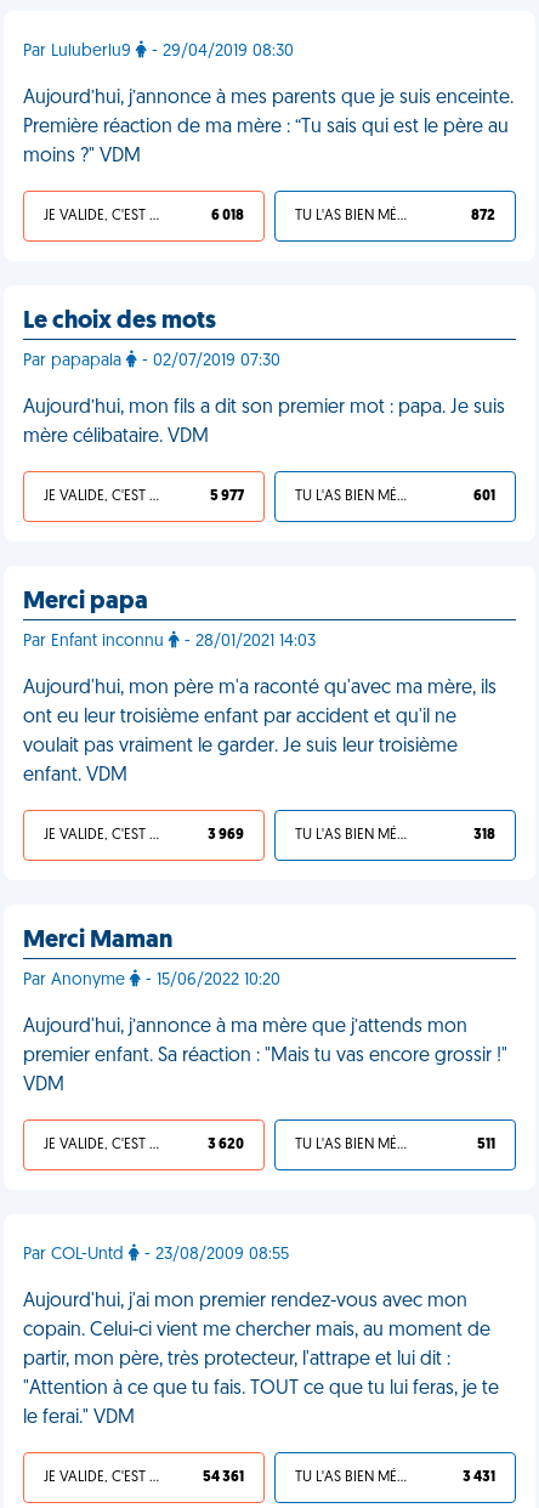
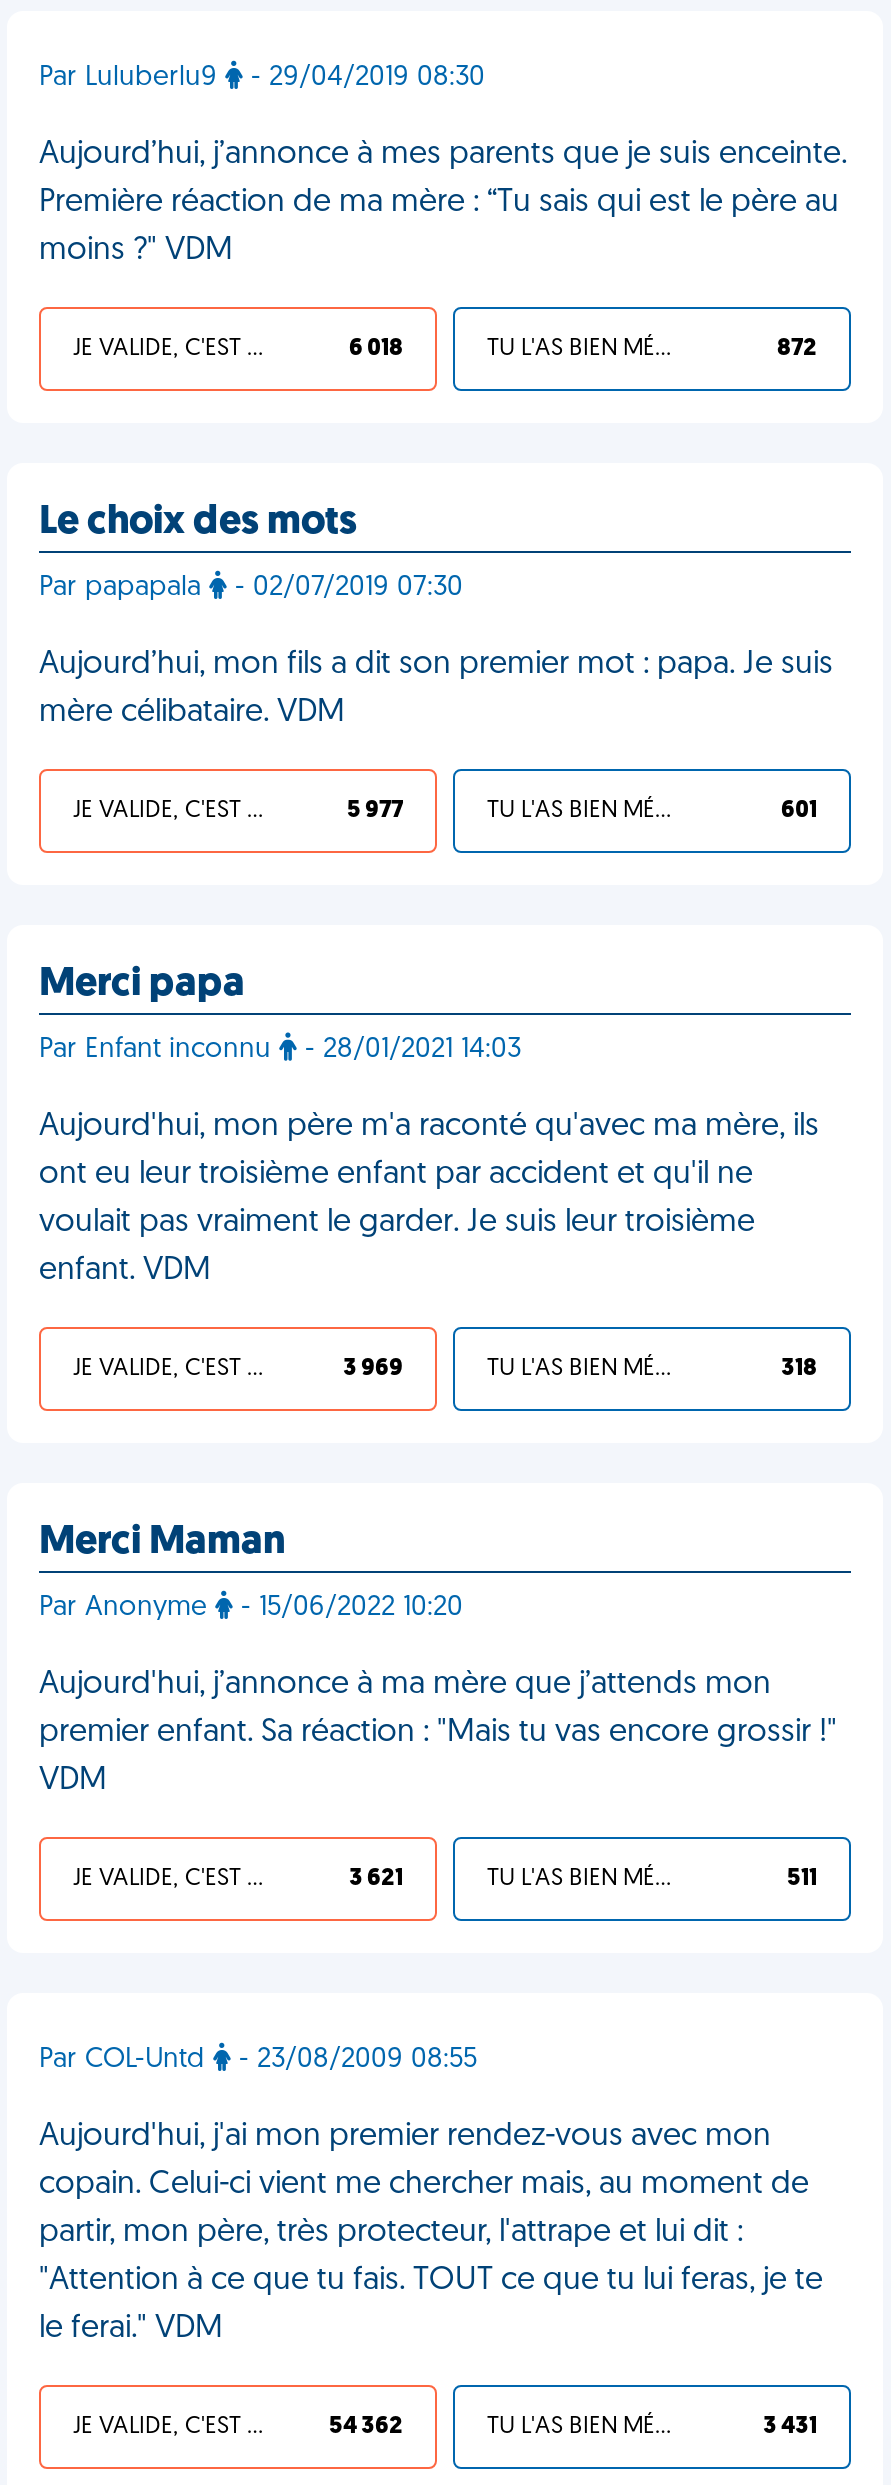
- 3 620
+ 3 621

- 54 361
+ 54 362
